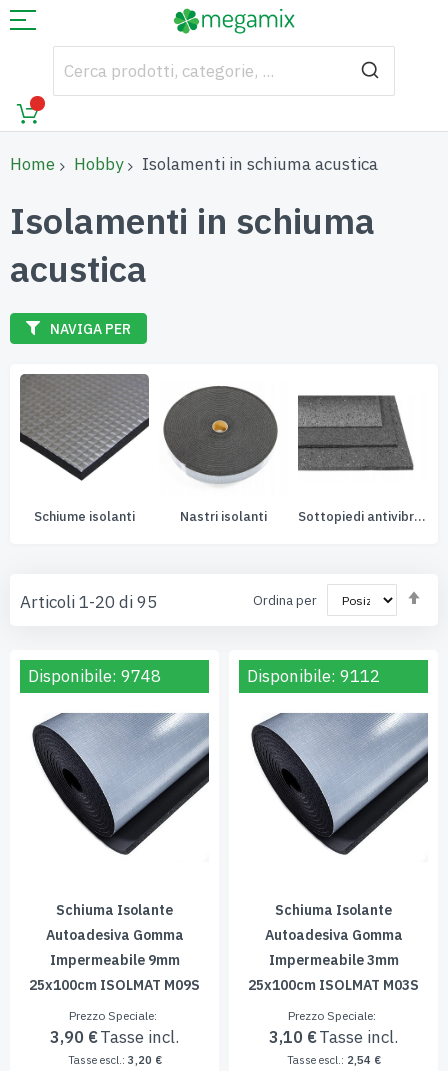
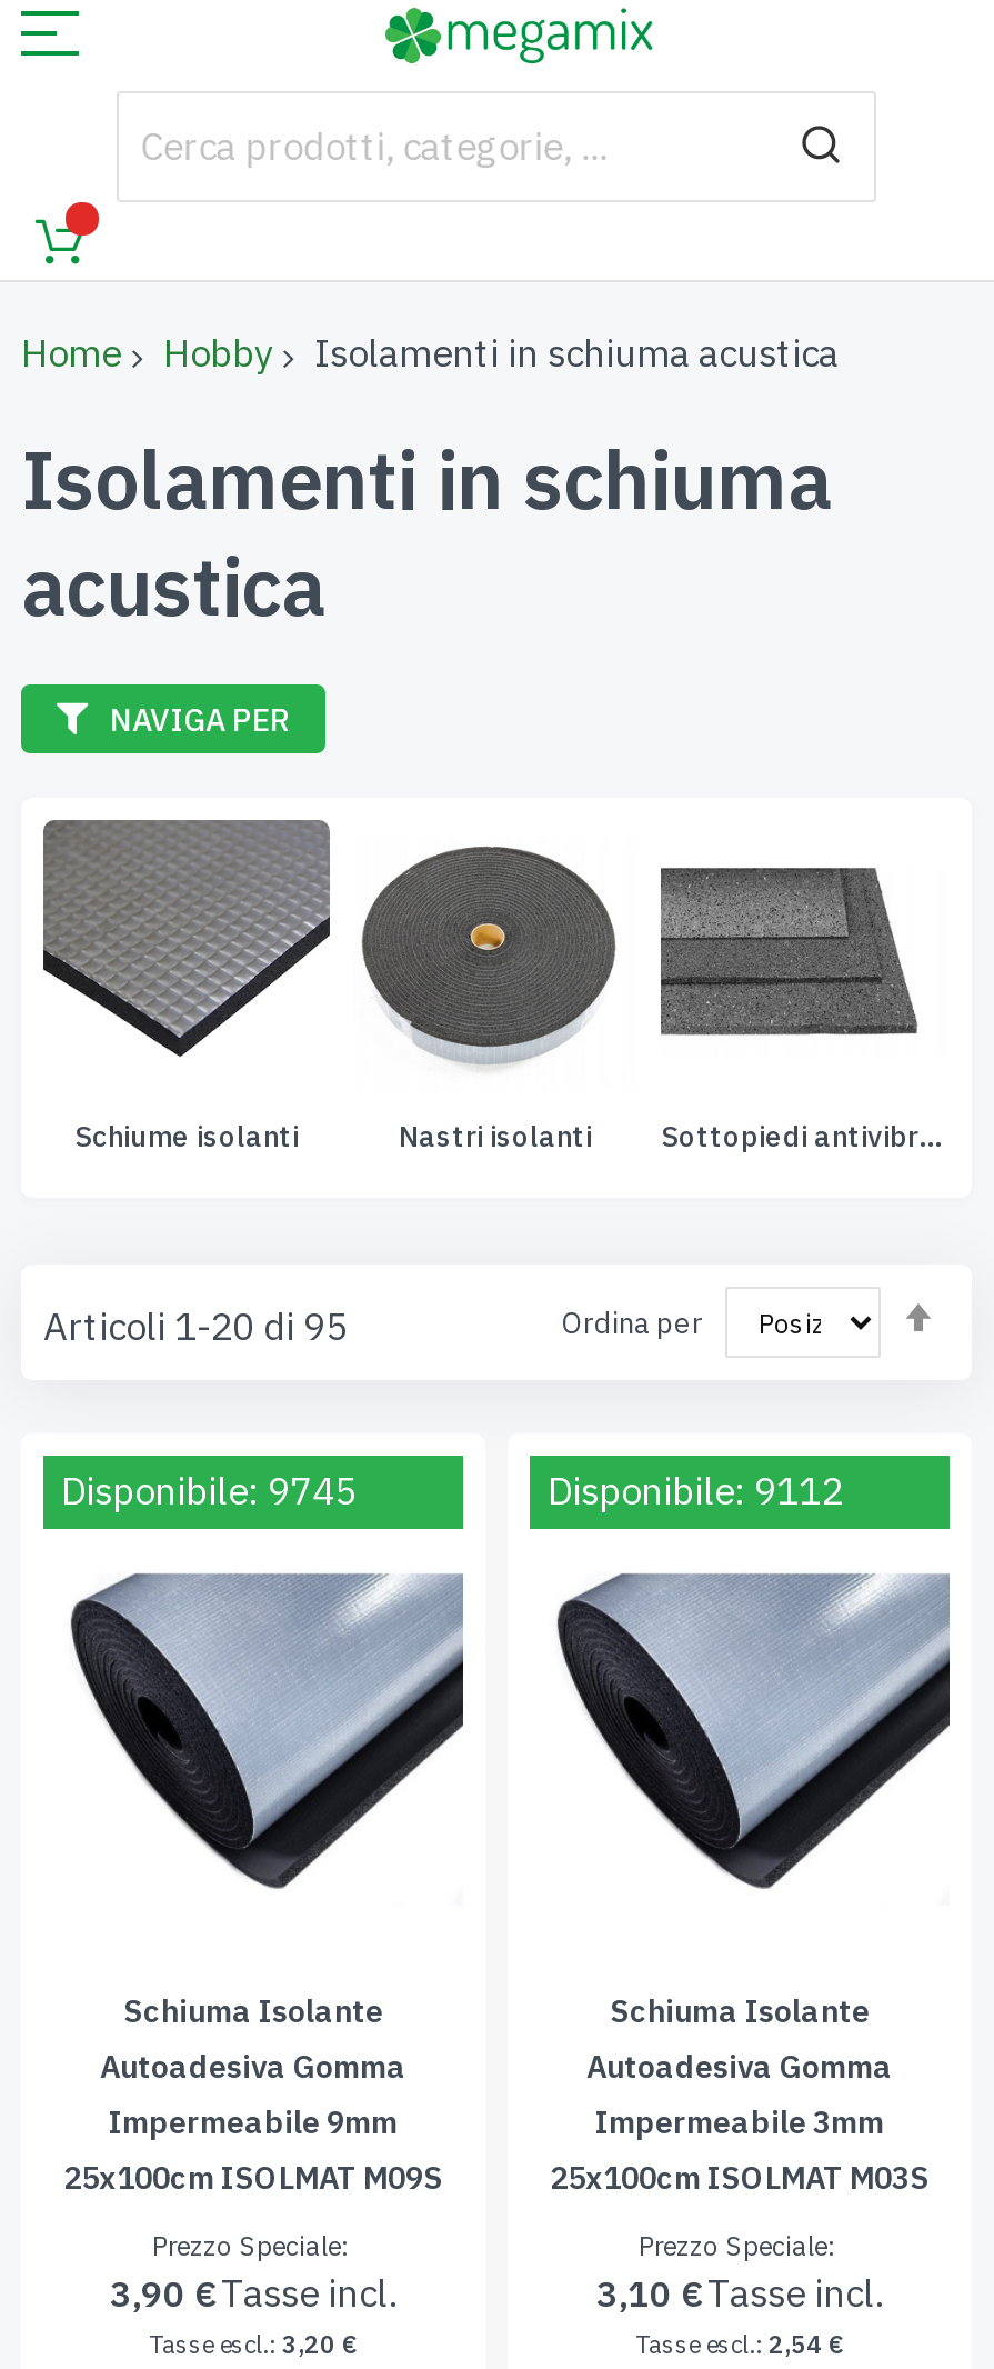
- Disponibile: 9748
+ Disponibile: 9745
